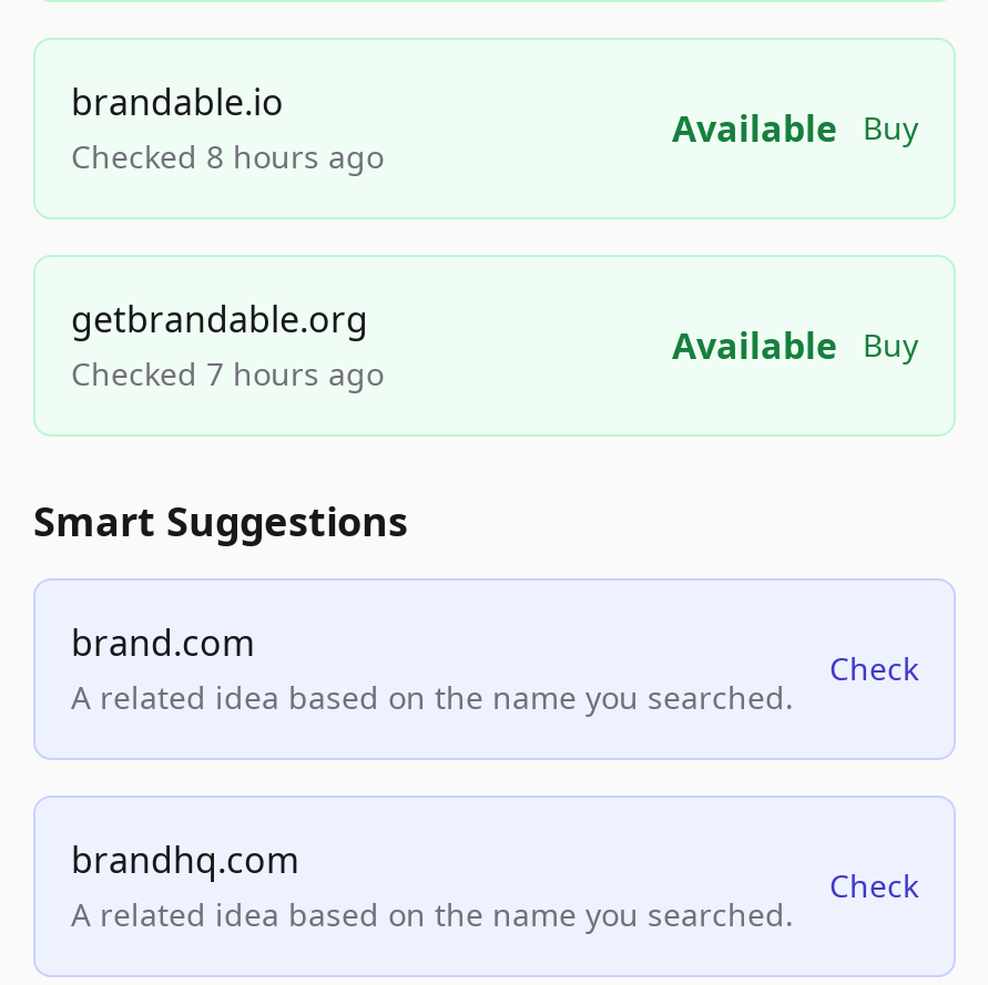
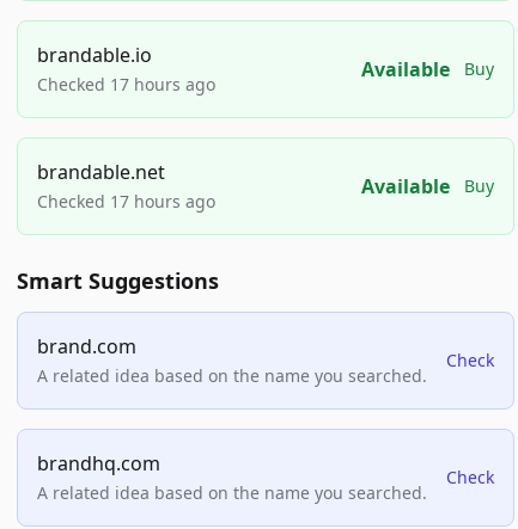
- Checked 8 hours ago
+ Checked 17 hours ago

- getbrandable.org
- Checked 7 hours ago
+ brandable.net
+ Checked 17 hours ago
